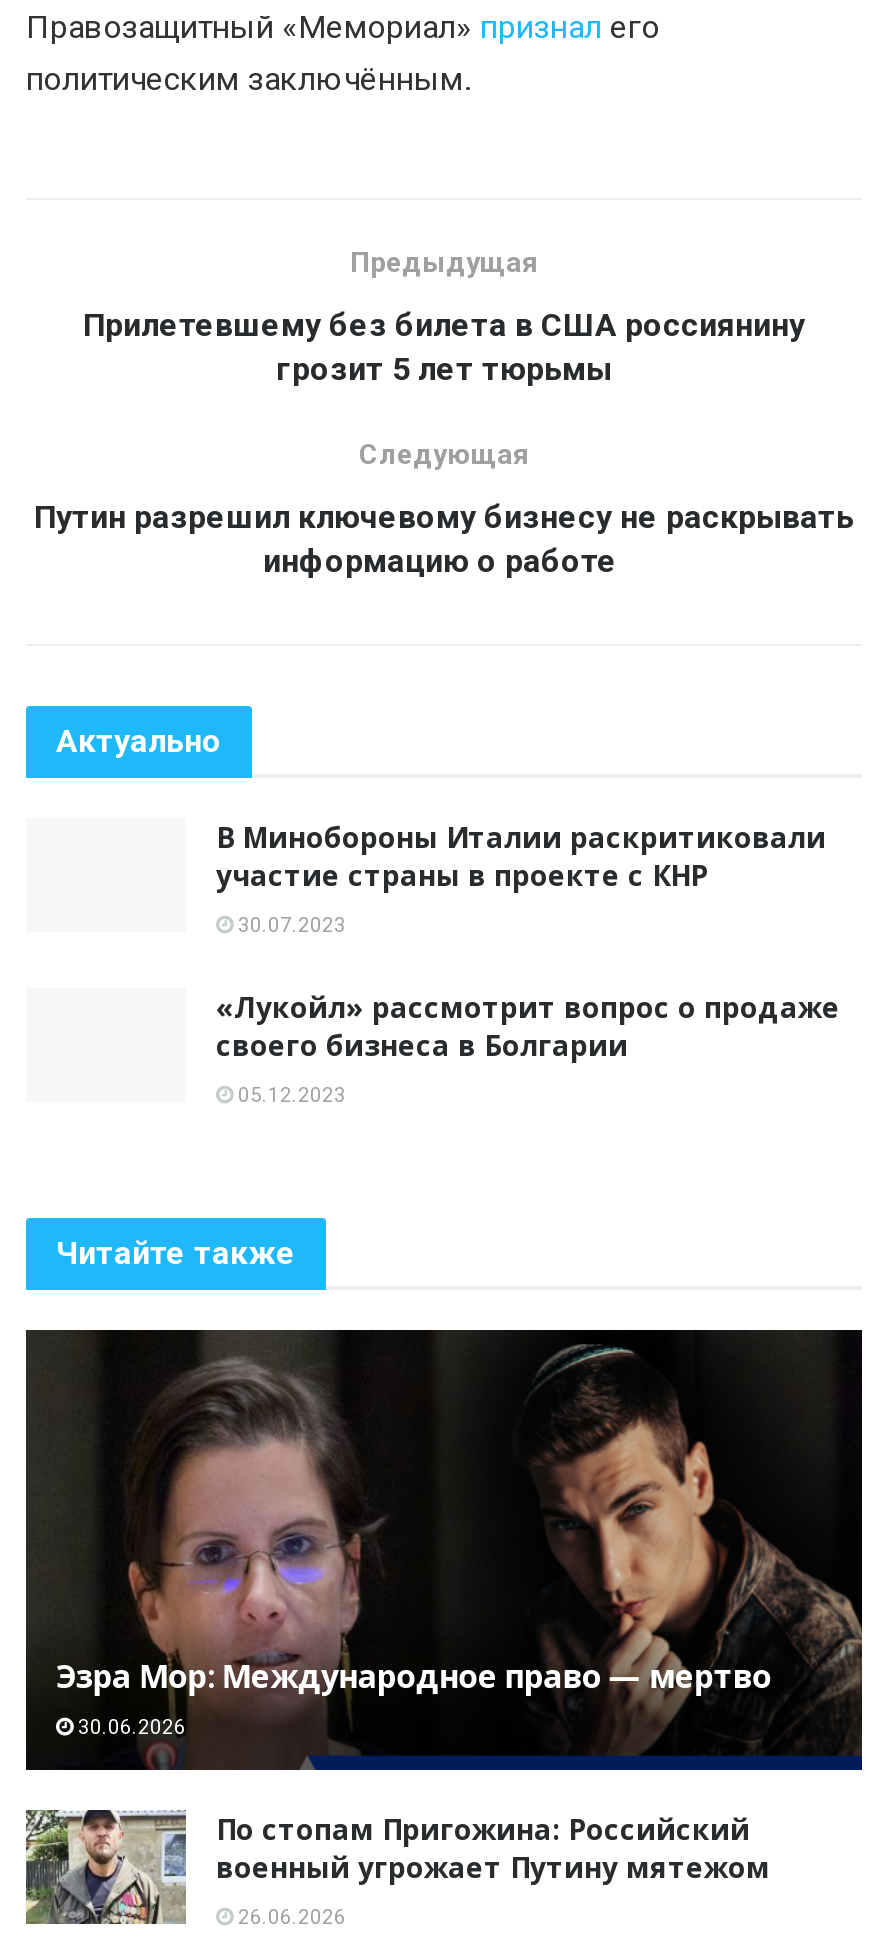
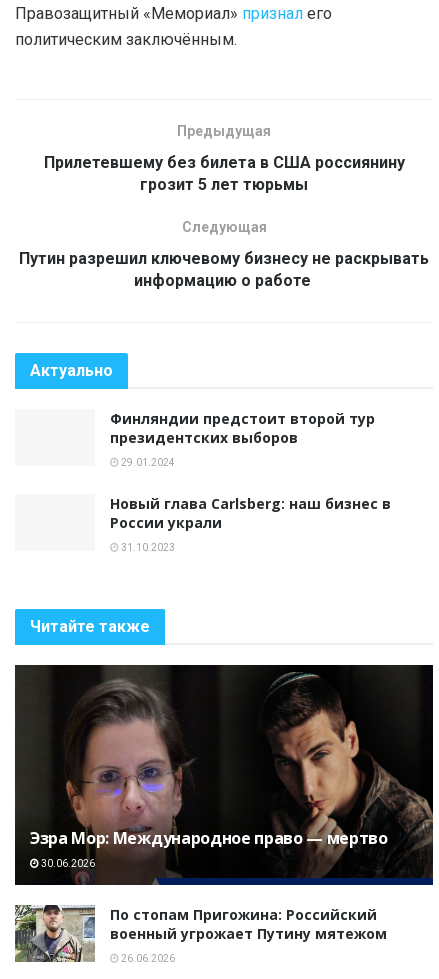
- В Минобороны Италии раскритиковали
- участие страны в проекте с КНР
+ Финляндии предстоит второй тур
+ президентских выборов

- 30.07.2023
+ 29.01.2024

- «Лукойл» рассмотрит вопрос о продаже
- своего бизнеса в Болгарии
+ Новый глава Carlsberg: наш бизнес в
+ России украли

- 05.12.2023
+ 31.10.2023
